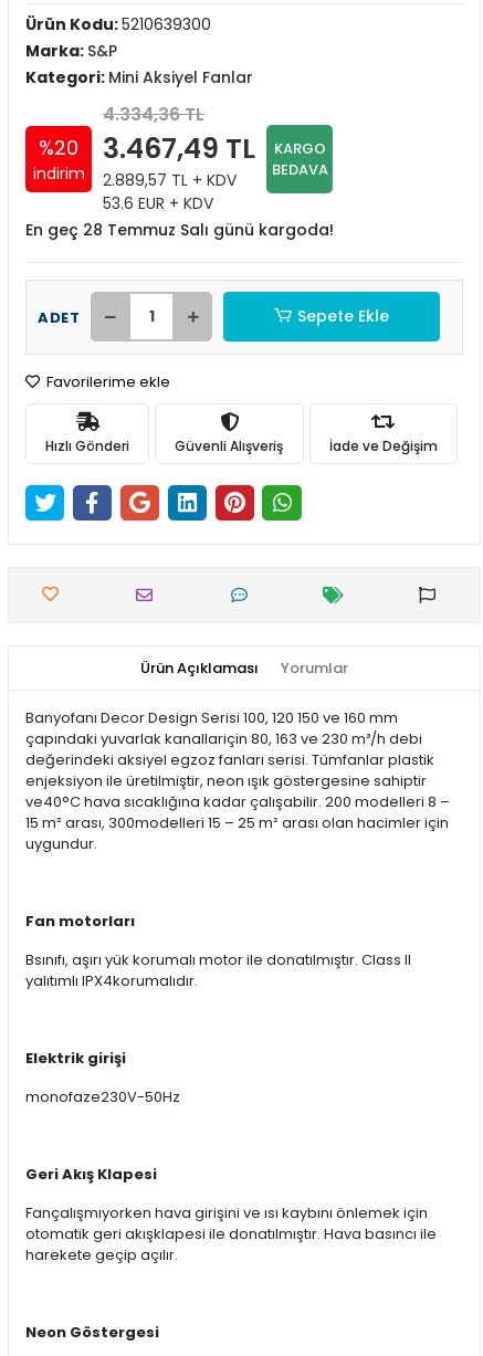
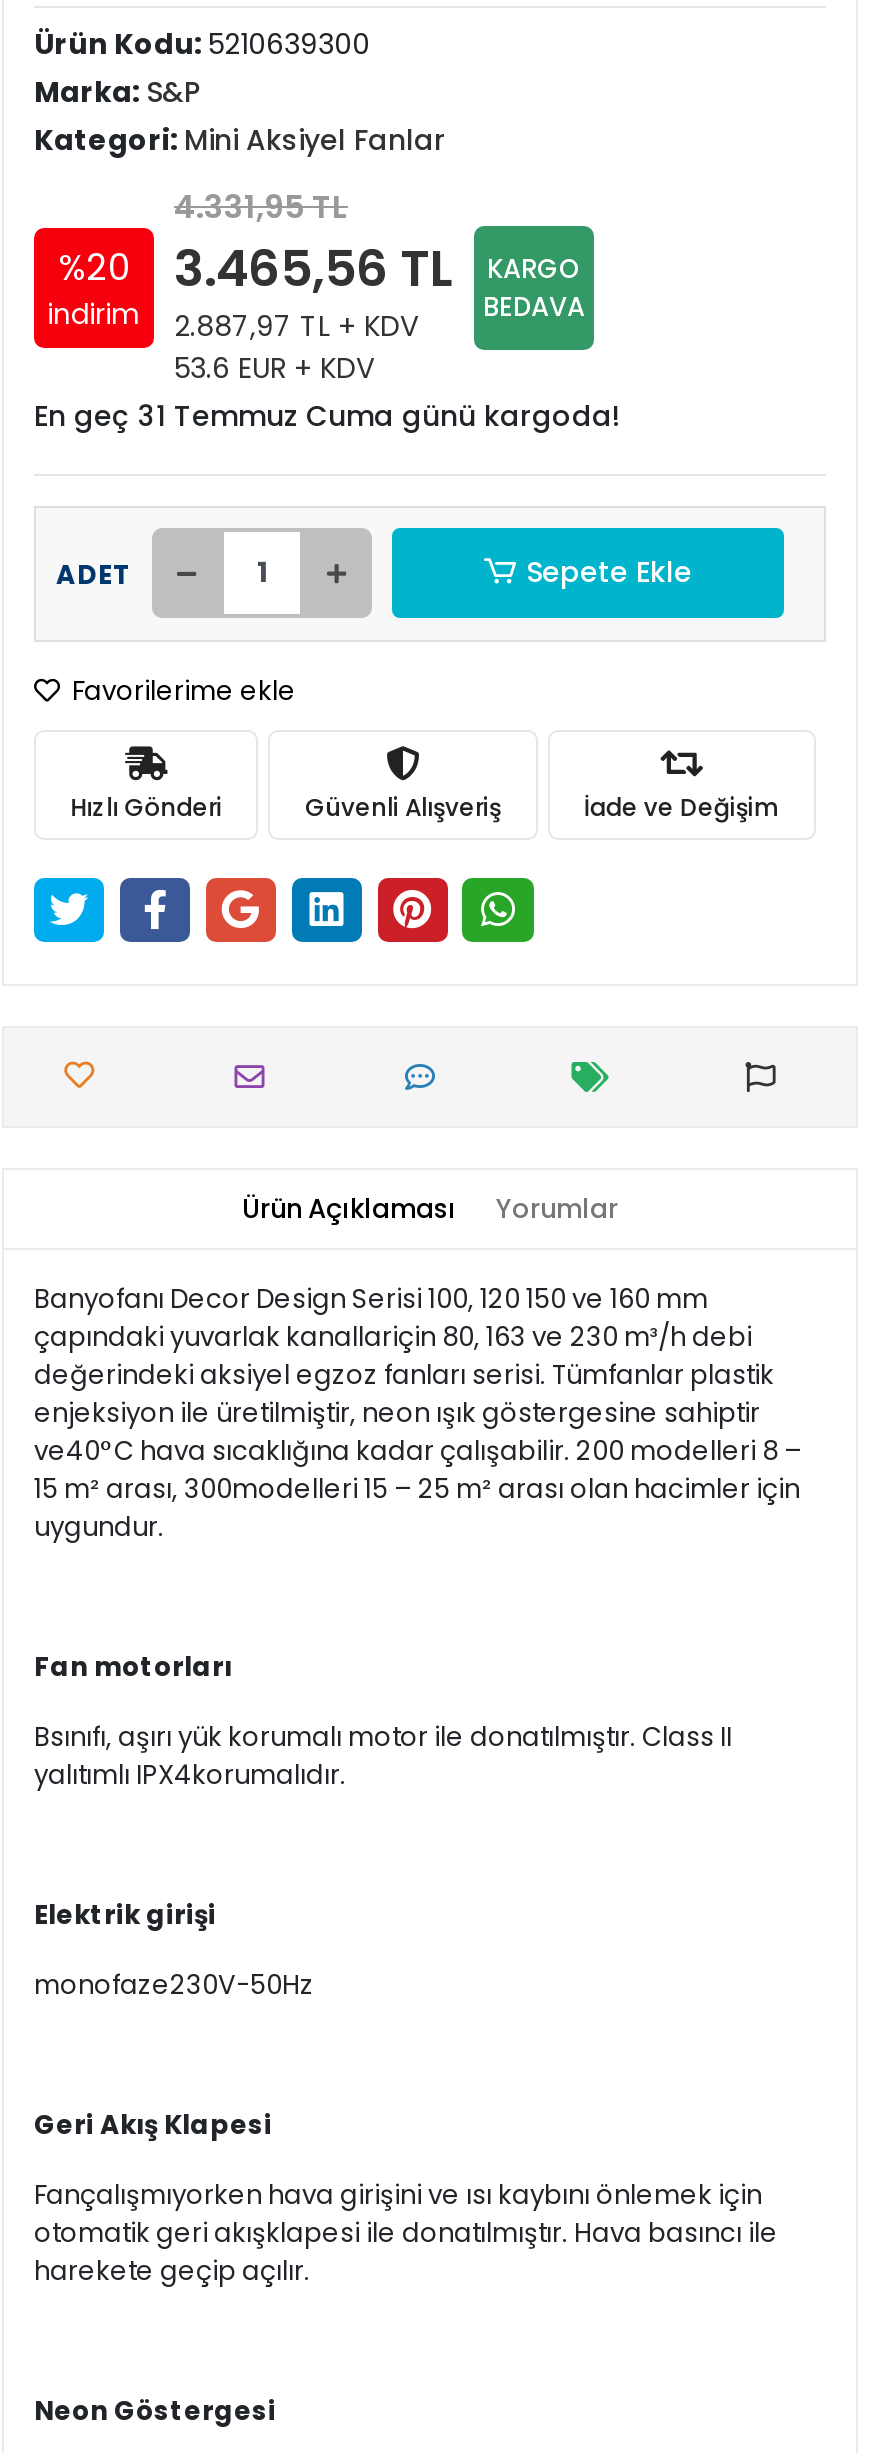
- 4.334,36 TL
+ 4.331,95 TL

- %20 3.467,49 TL KARGO
+ %20 3.465,56 TL KARGO

- indirim 2.889,57 TL + KDV BEDAVA
+ indirim 2.887,97 TL + KDV BEDAVA

- En geç 28 Temmuz Salı günü kargoda!
+ En geç 31 Temmuz Cuma günü kargoda!
